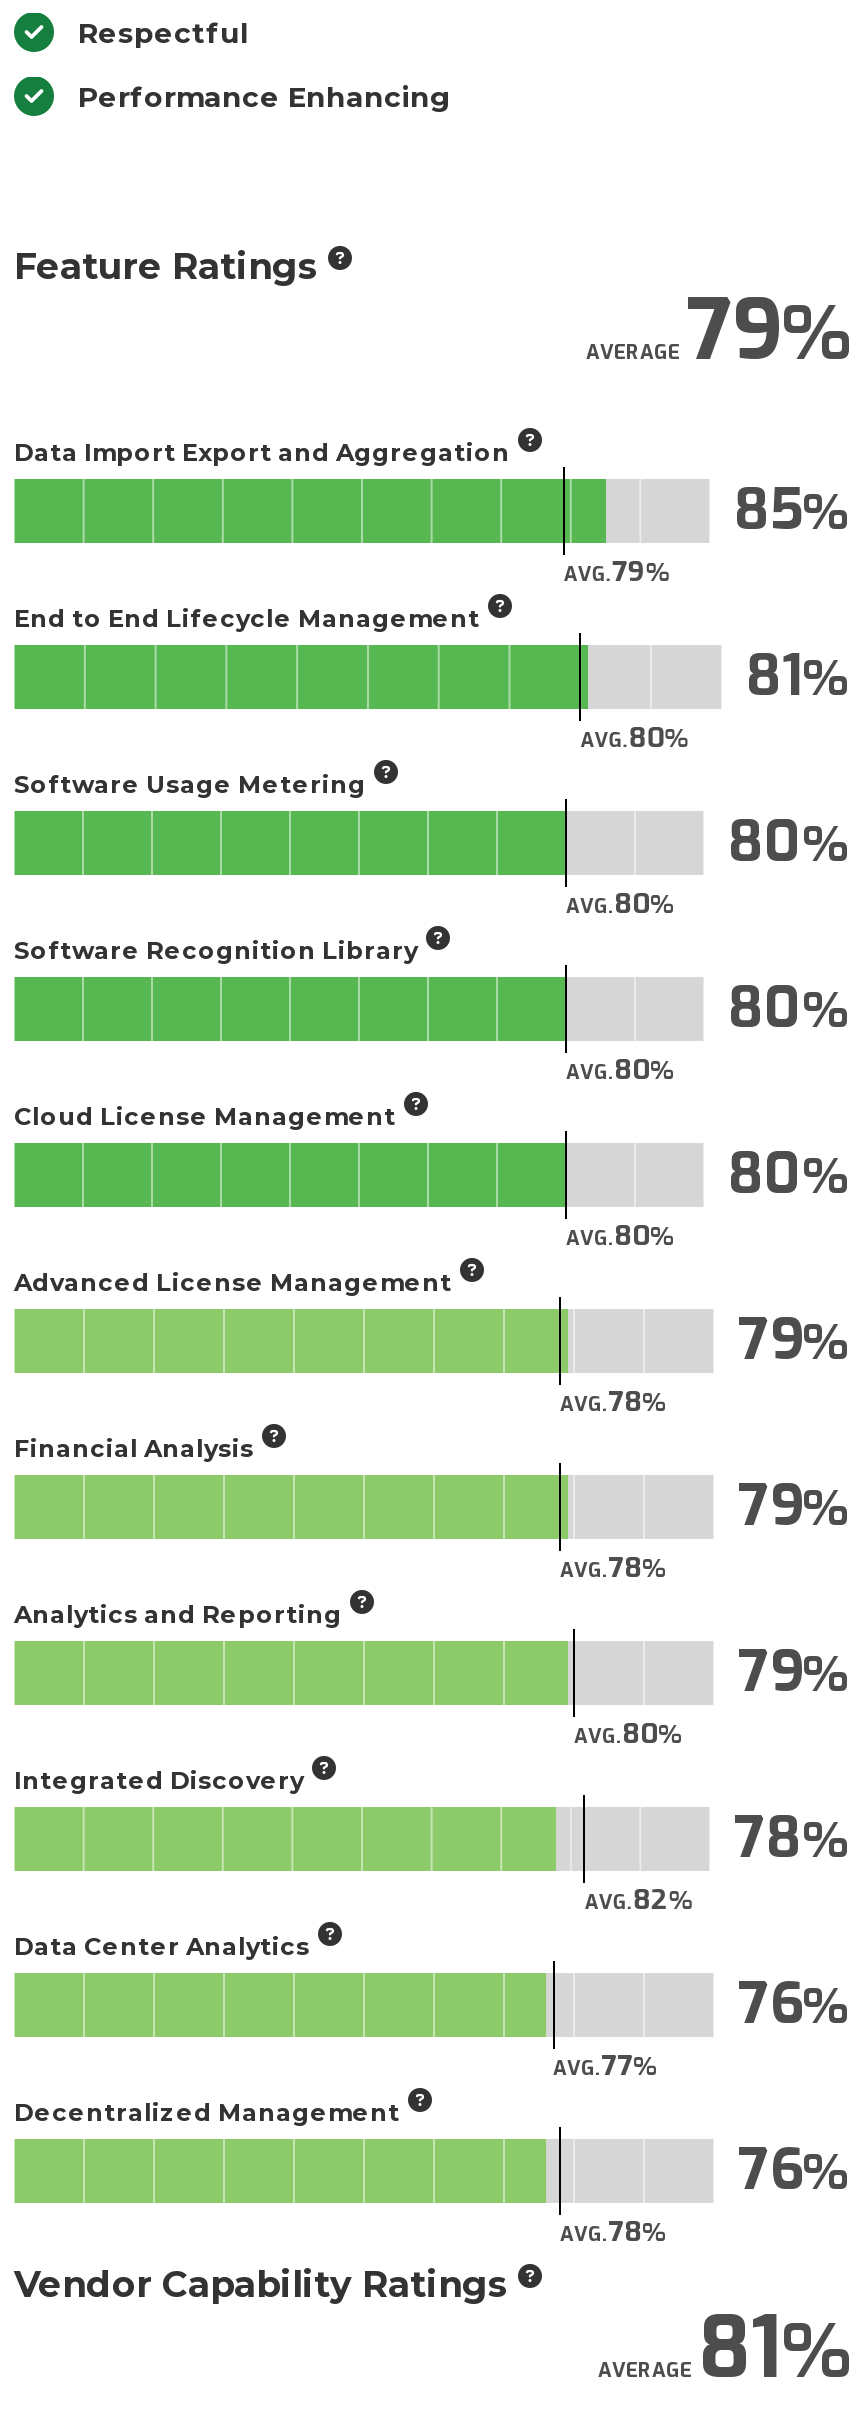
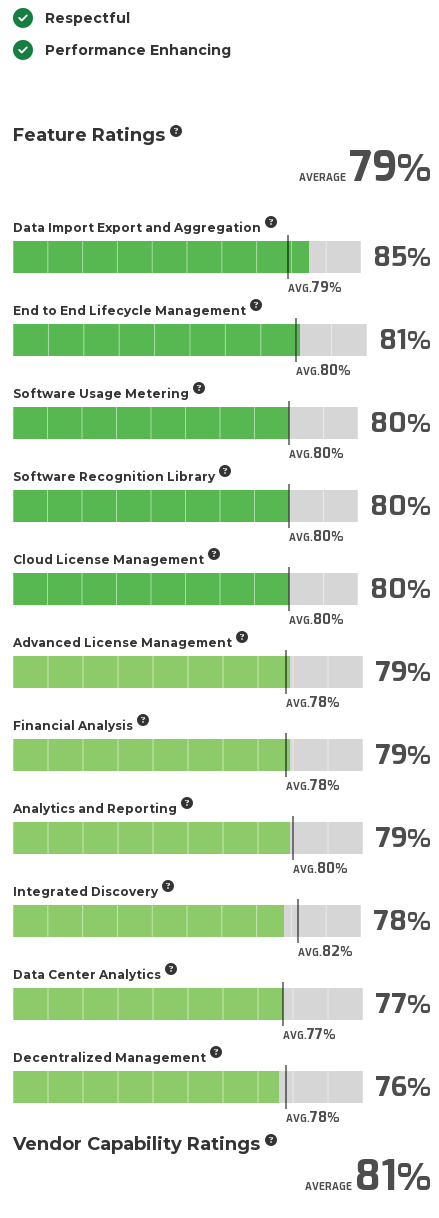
- 76
+ 77
